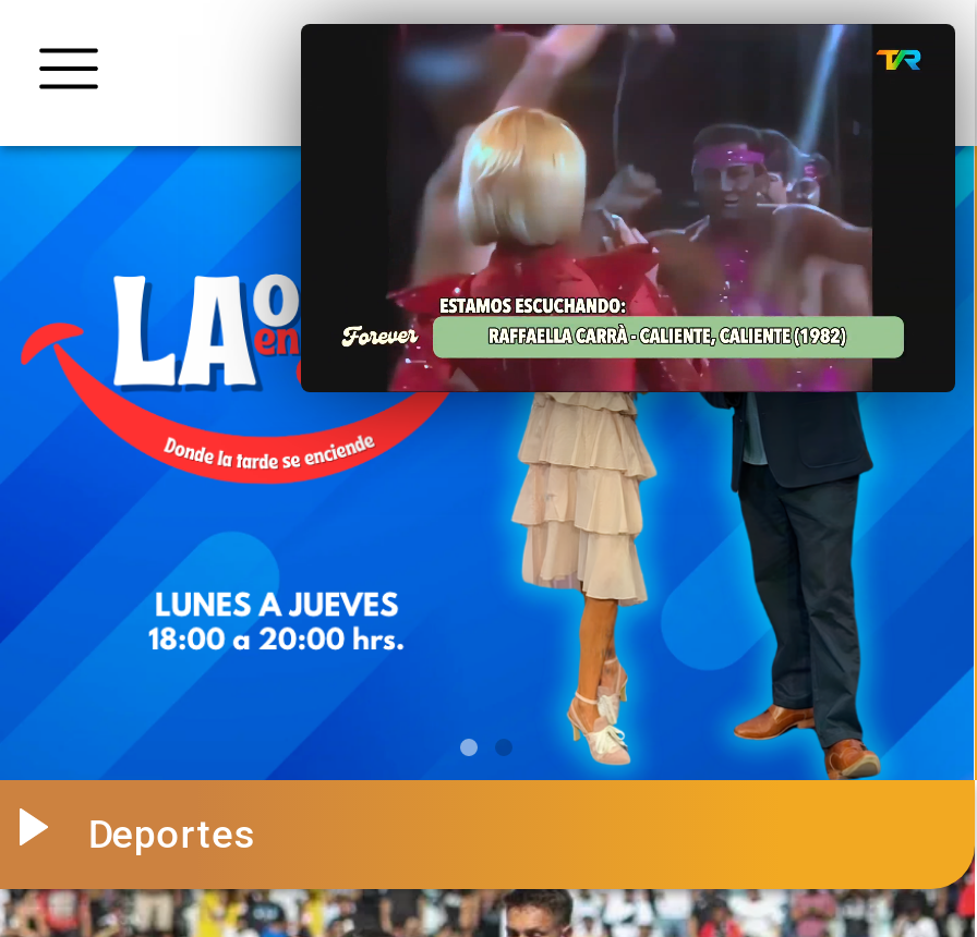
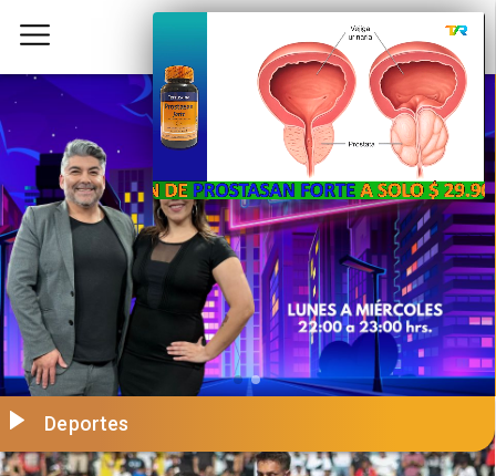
- [image]
+ [image]
